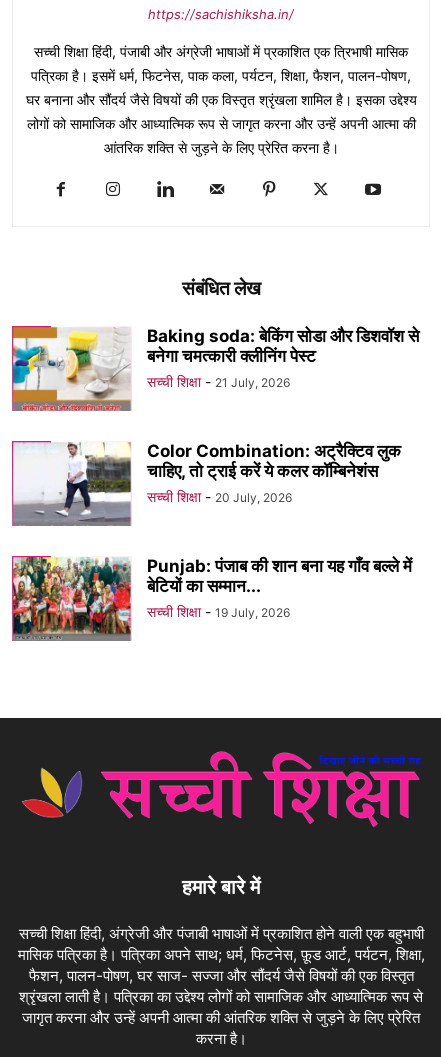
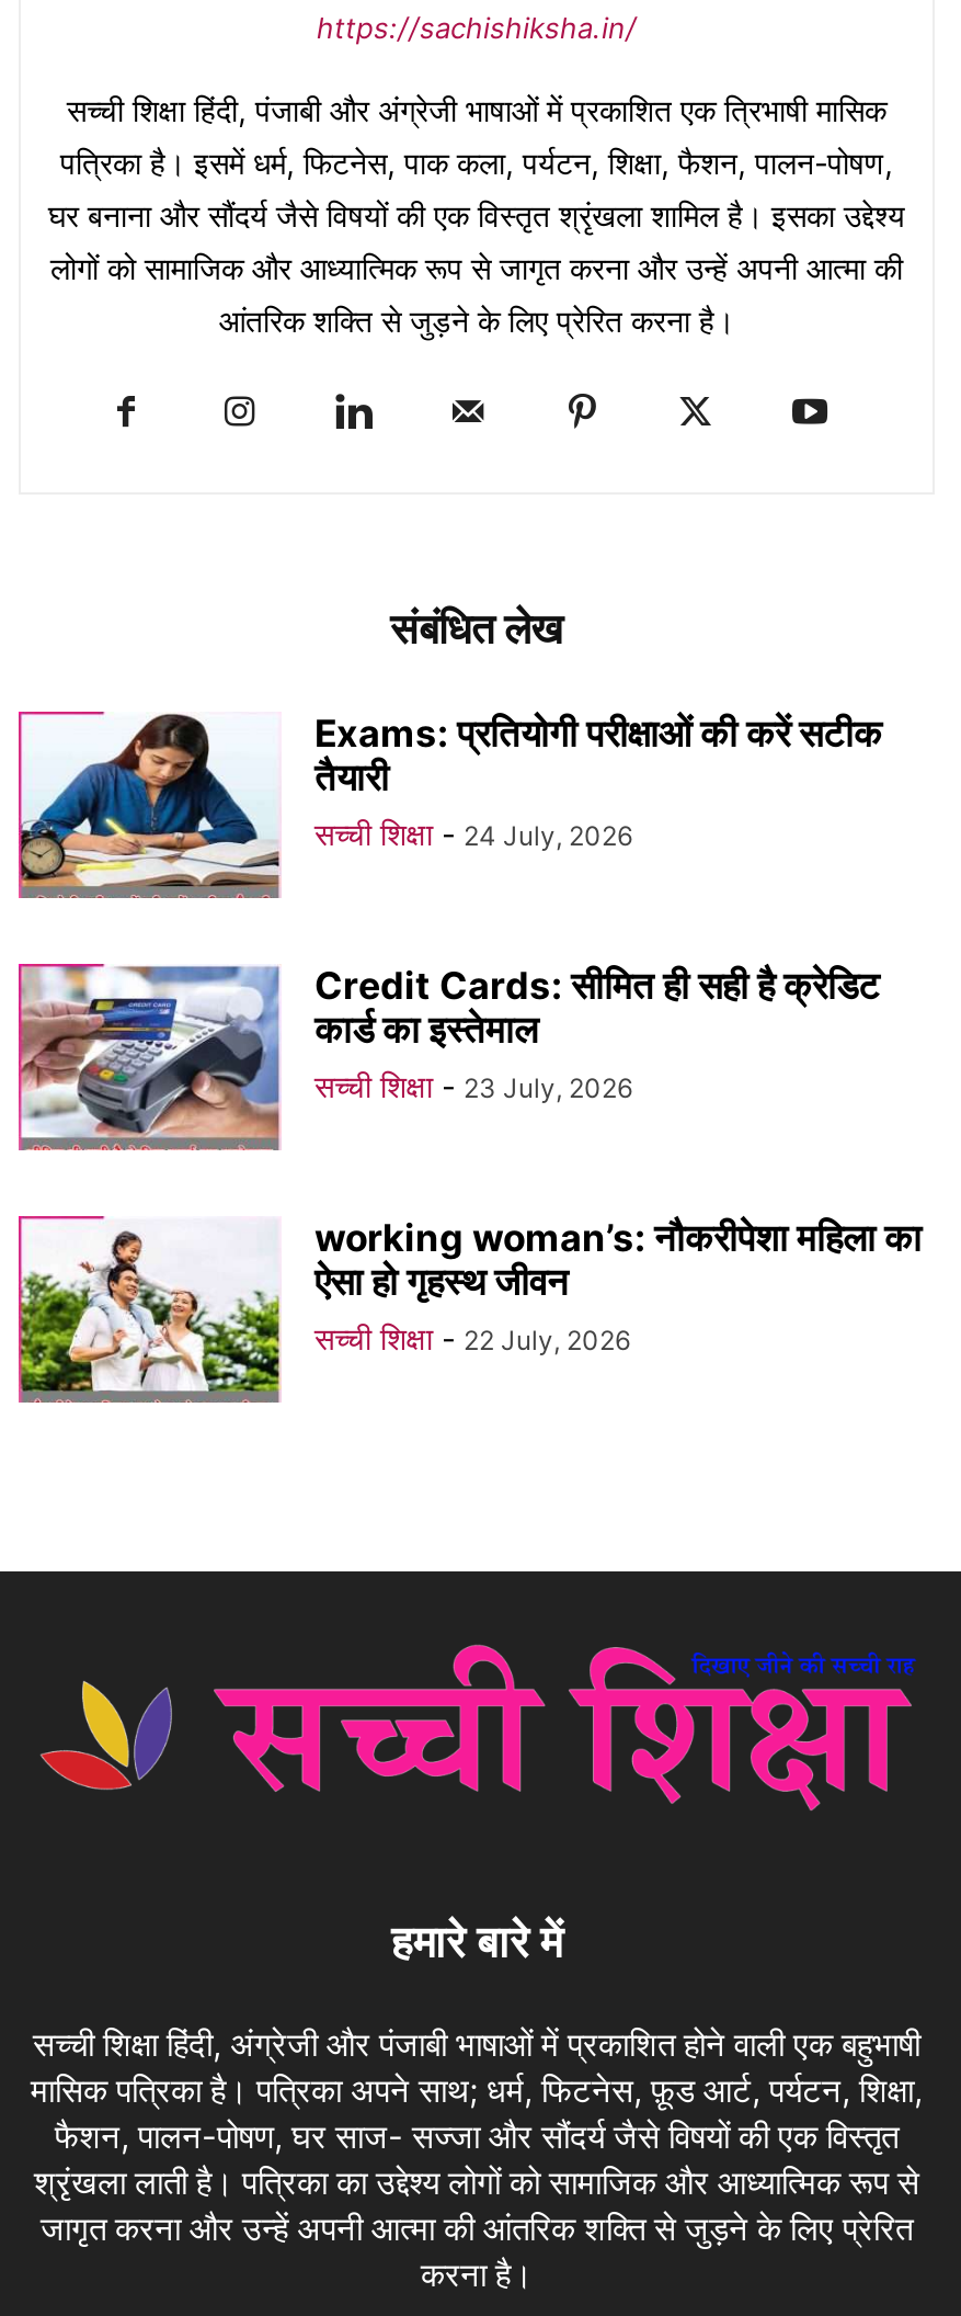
- [image]
- Baking soda: बेकिंग सोडा और डिशवॉश से
- बनेगा चमत्कारी क्लीनिंग पेस्ट
- सच्ची शिक्षा - 21 July, 2026
+ [image]
+ Exams: प्रतियोगी परीक्षाओं की करें सटीक
+ तैयारी
+ सच्ची शिक्षा - 24 July, 2026

- [image]
- Color Combination: अट्रैक्टिव लुक
- चाहिए, तो ट्राई करें ये कलर कॉम्बिनेशंस
- सच्ची शिक्षा - 20 July, 2026
+ [image]
+ Credit Cards: सीमित ही सही है क्रेडिट
+ कार्ड का इस्तेमाल
+ सच्ची शिक्षा - 23 July, 2026

- [image]
- Punjab: पंजाब की शान बना यह गाँव बल्ले में
- बेटियों का सम्मान...
- सच्ची शिक्षा - 19 July, 2026
+ [image]
+ working woman’s: नौकरीपेशा महिला का
+ ऐसा हो गृहस्थ जीवन
+ सच्ची शिक्षा - 22 July, 2026
